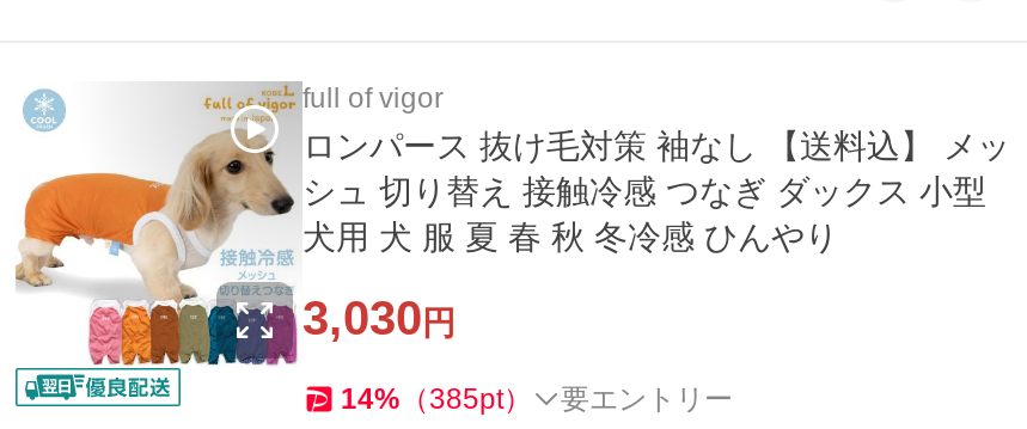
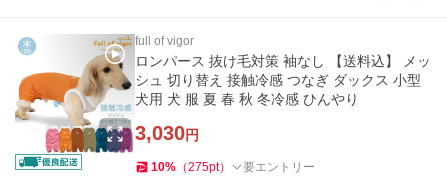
- 14%（385pt） 要エントリー
+ 10%（275pt） 要エントリー
